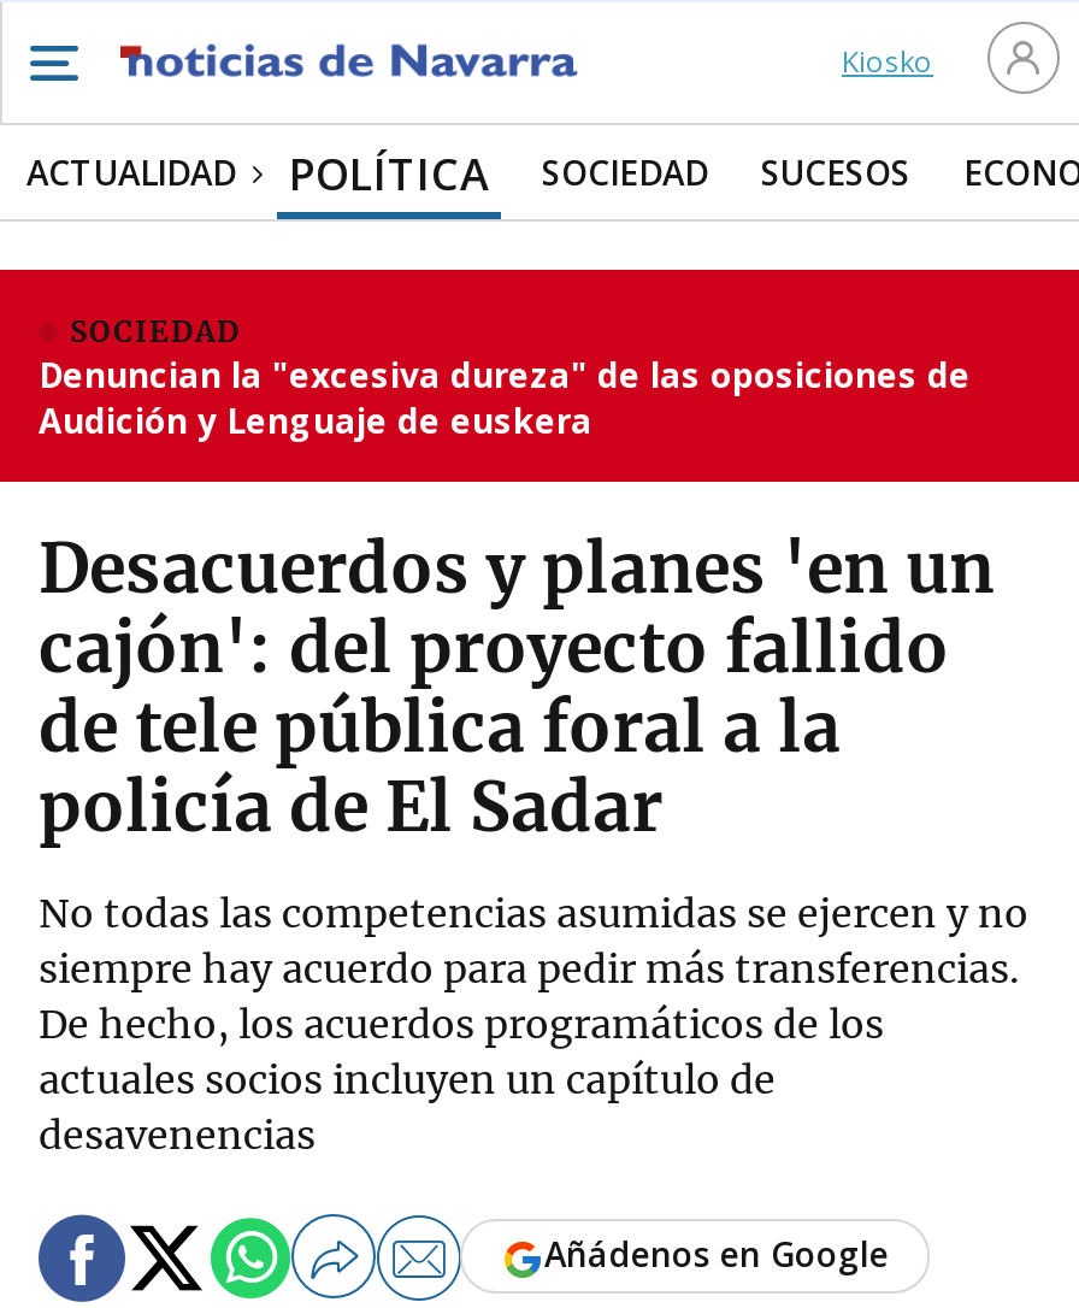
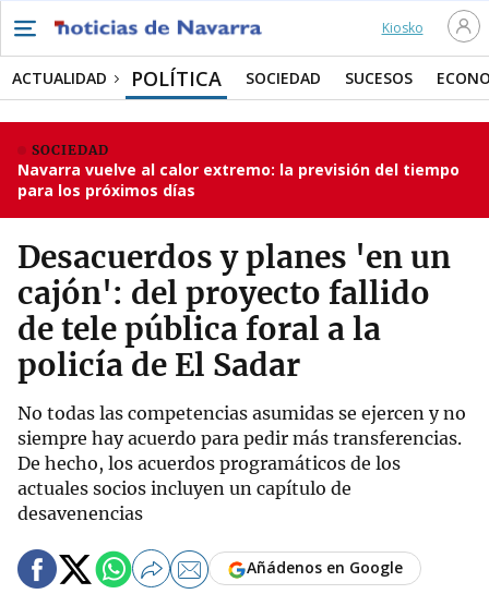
- Denuncian la "excesiva dureza" de las oposiciones de
- Audición y Lenguaje de euskera
+ Navarra vuelve al calor extremo: la previsión del tiempo
+ para los próximos días
